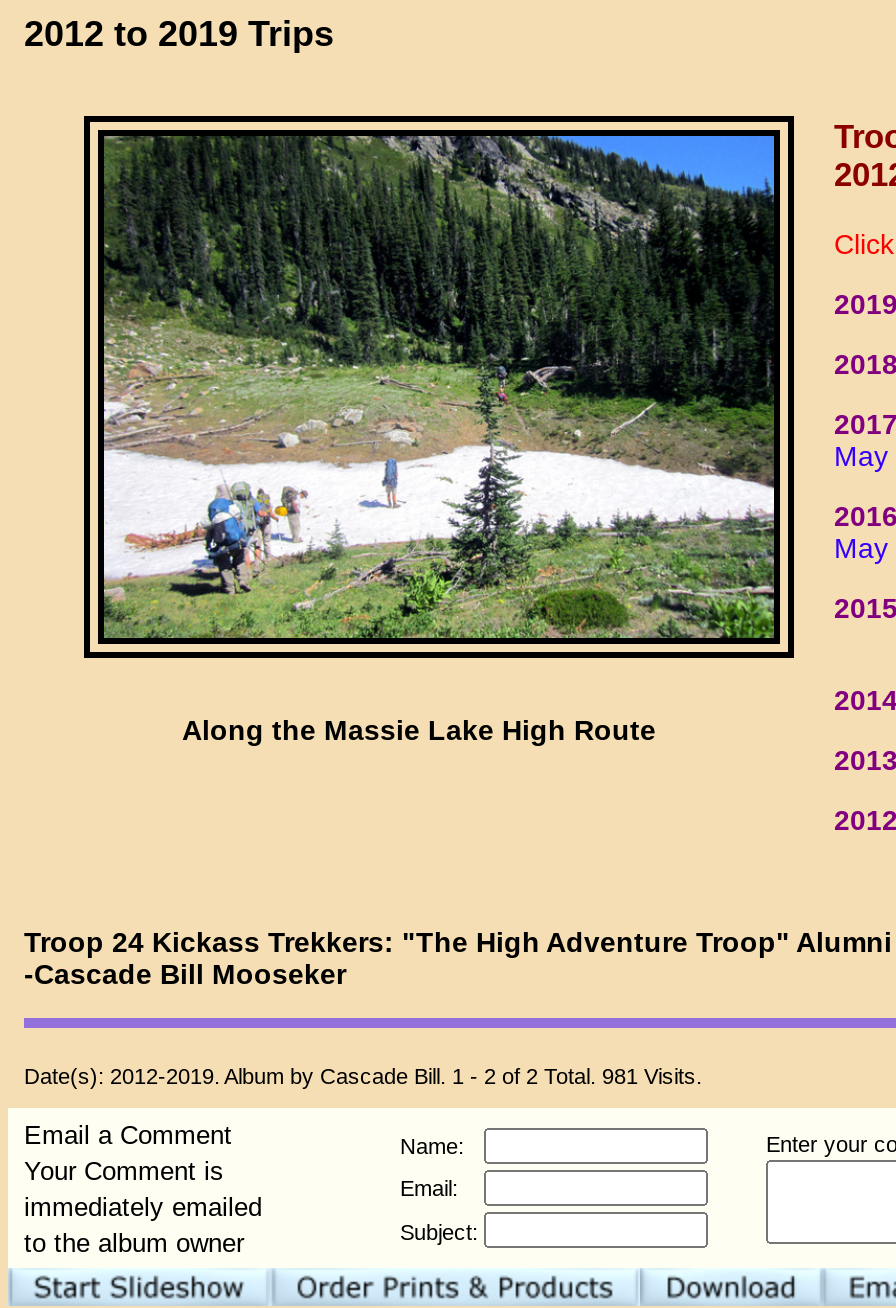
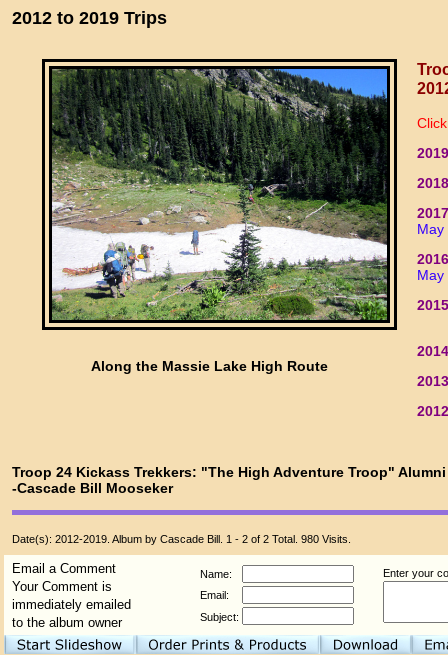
- Date(s): 2012-2019. Album by Cascade Bill. 1 - 2 of 2 Total. 981 Visits.
+ Date(s): 2012-2019. Album by Cascade Bill. 1 - 2 of 2 Total. 980 Visits.
